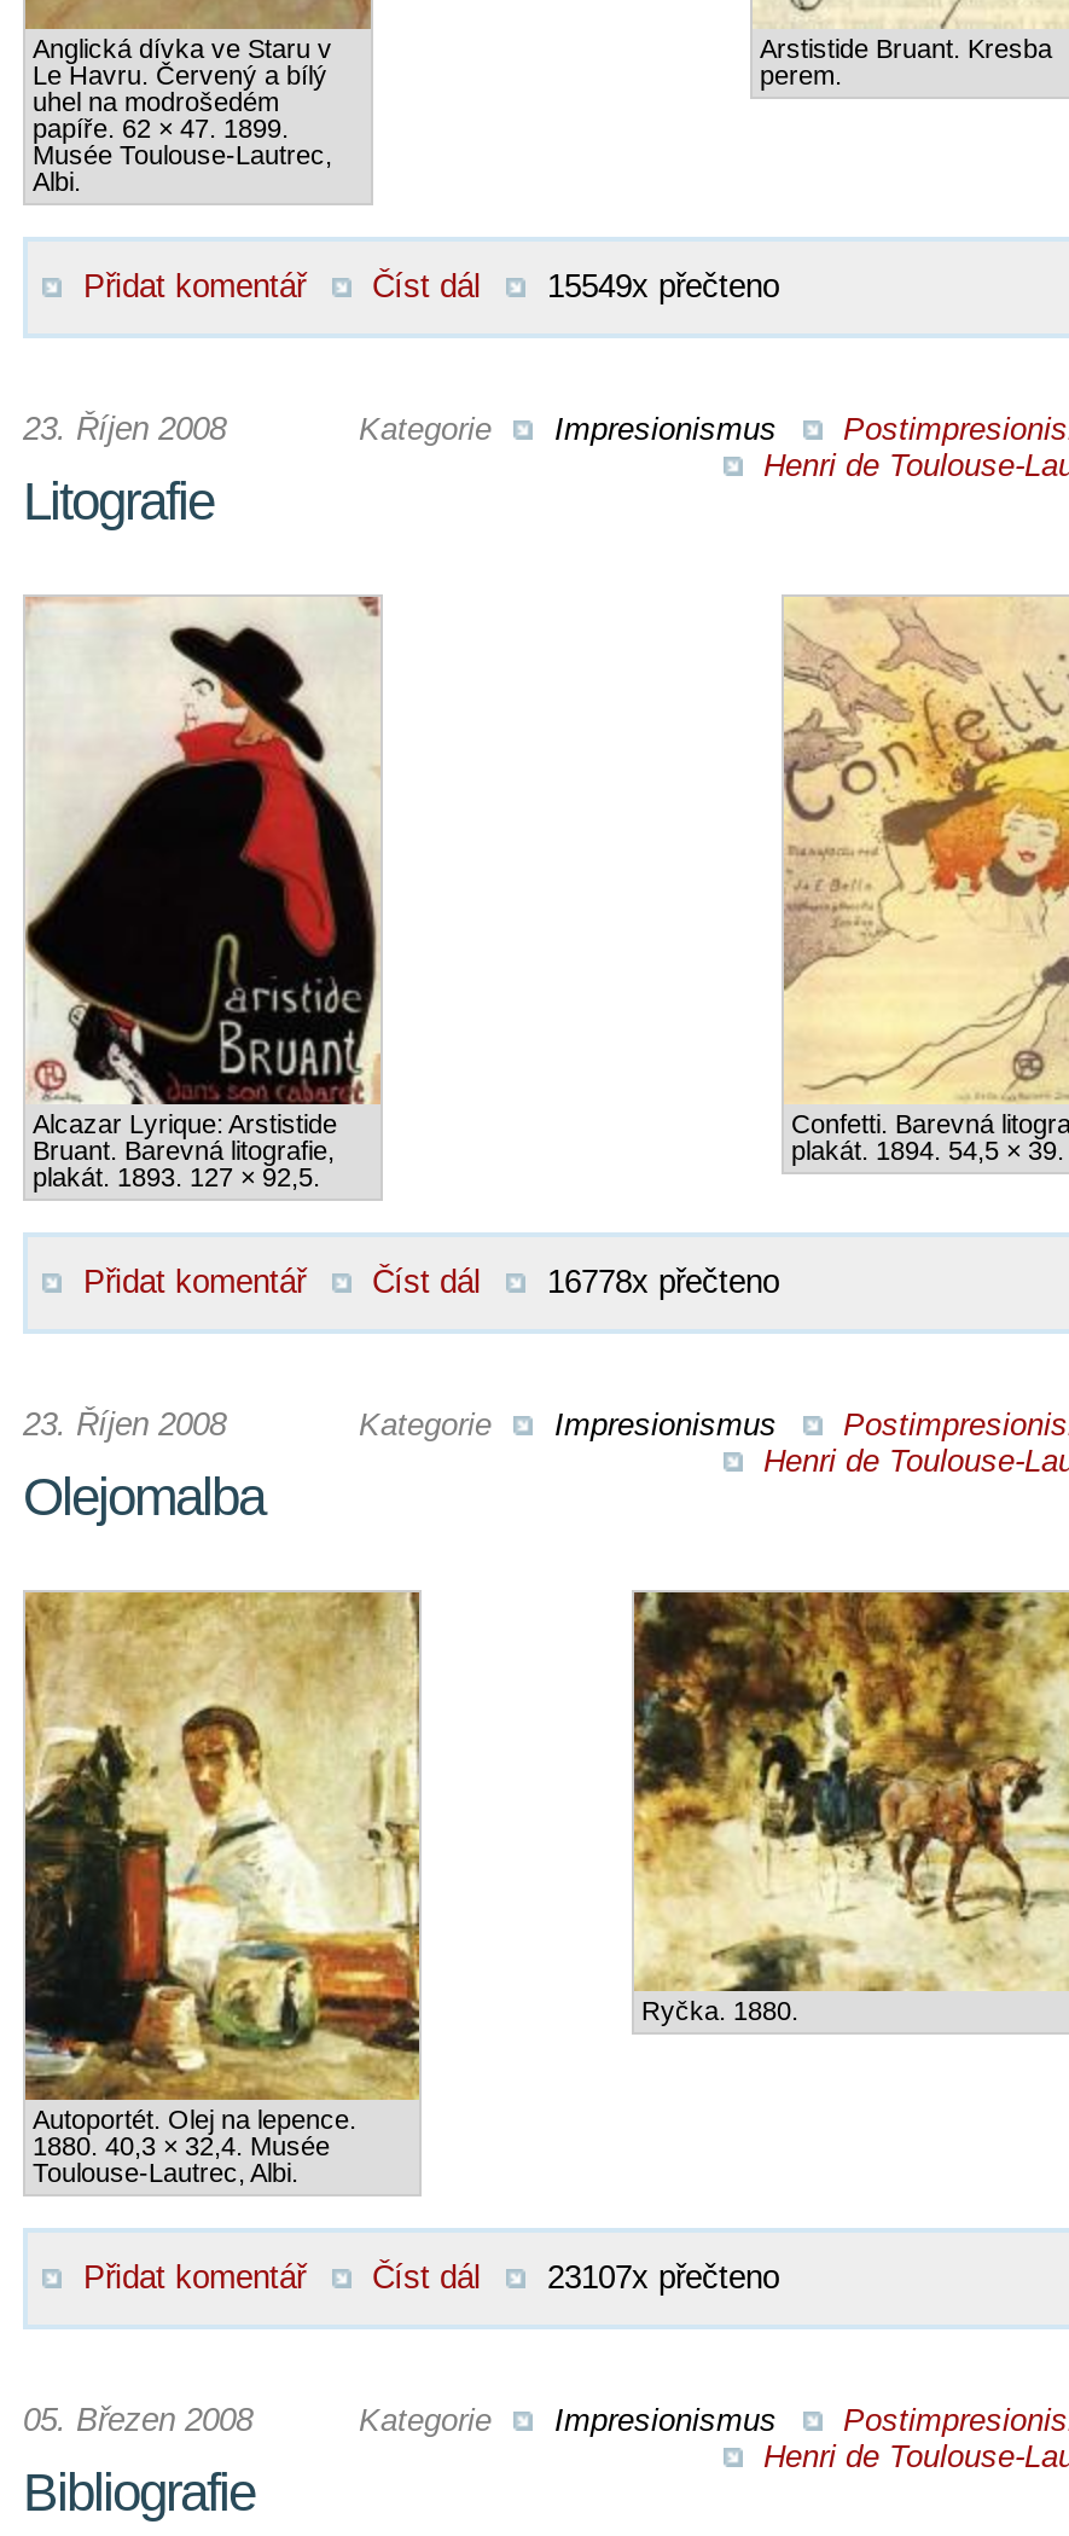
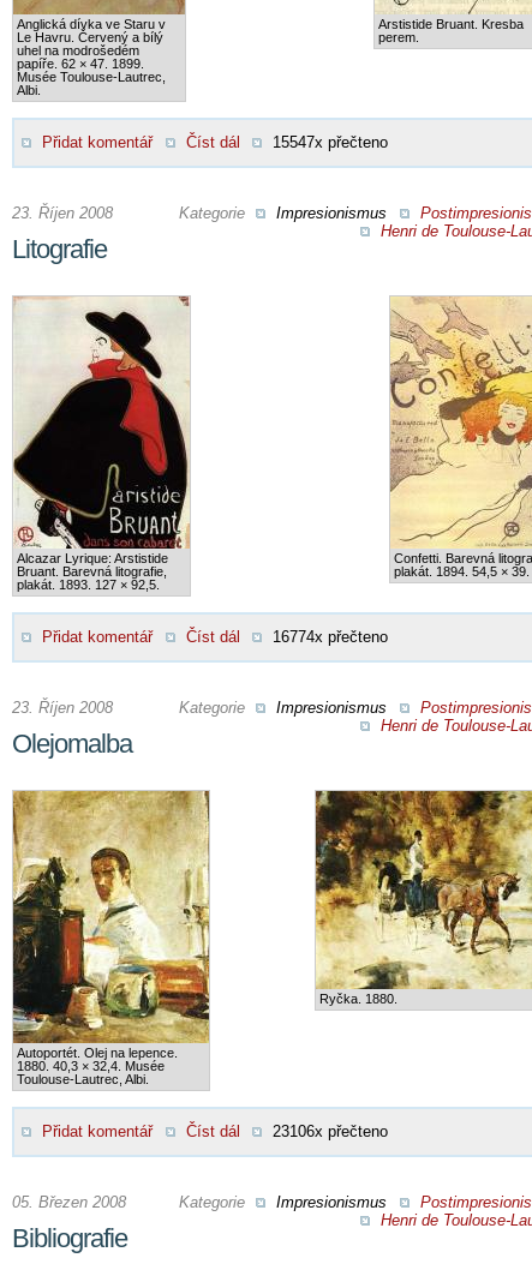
- Přidat komentář Číst dál 15549x přečteno
+ Přidat komentář Číst dál 15547x přečteno

- Přidat komentář Číst dál 16778x přečteno
+ Přidat komentář Číst dál 16774x přečteno

- Přidat komentář Číst dál 23107x přečteno
+ Přidat komentář Číst dál 23106x přečteno
